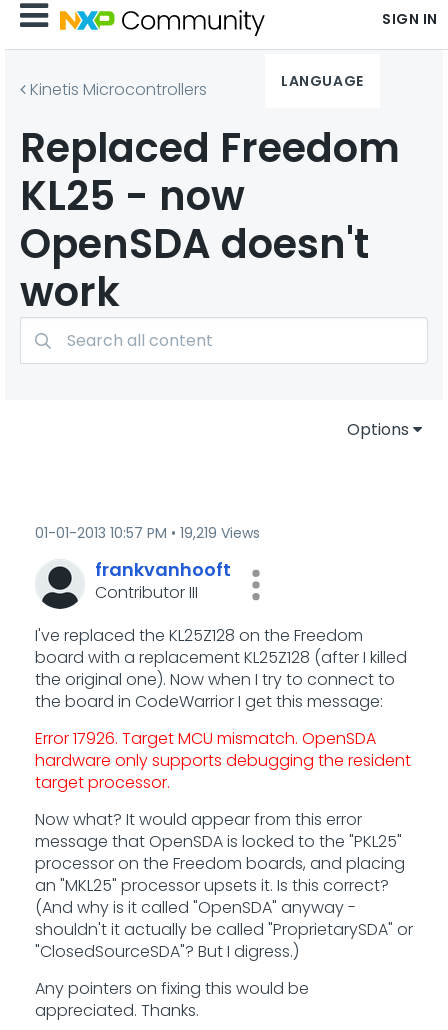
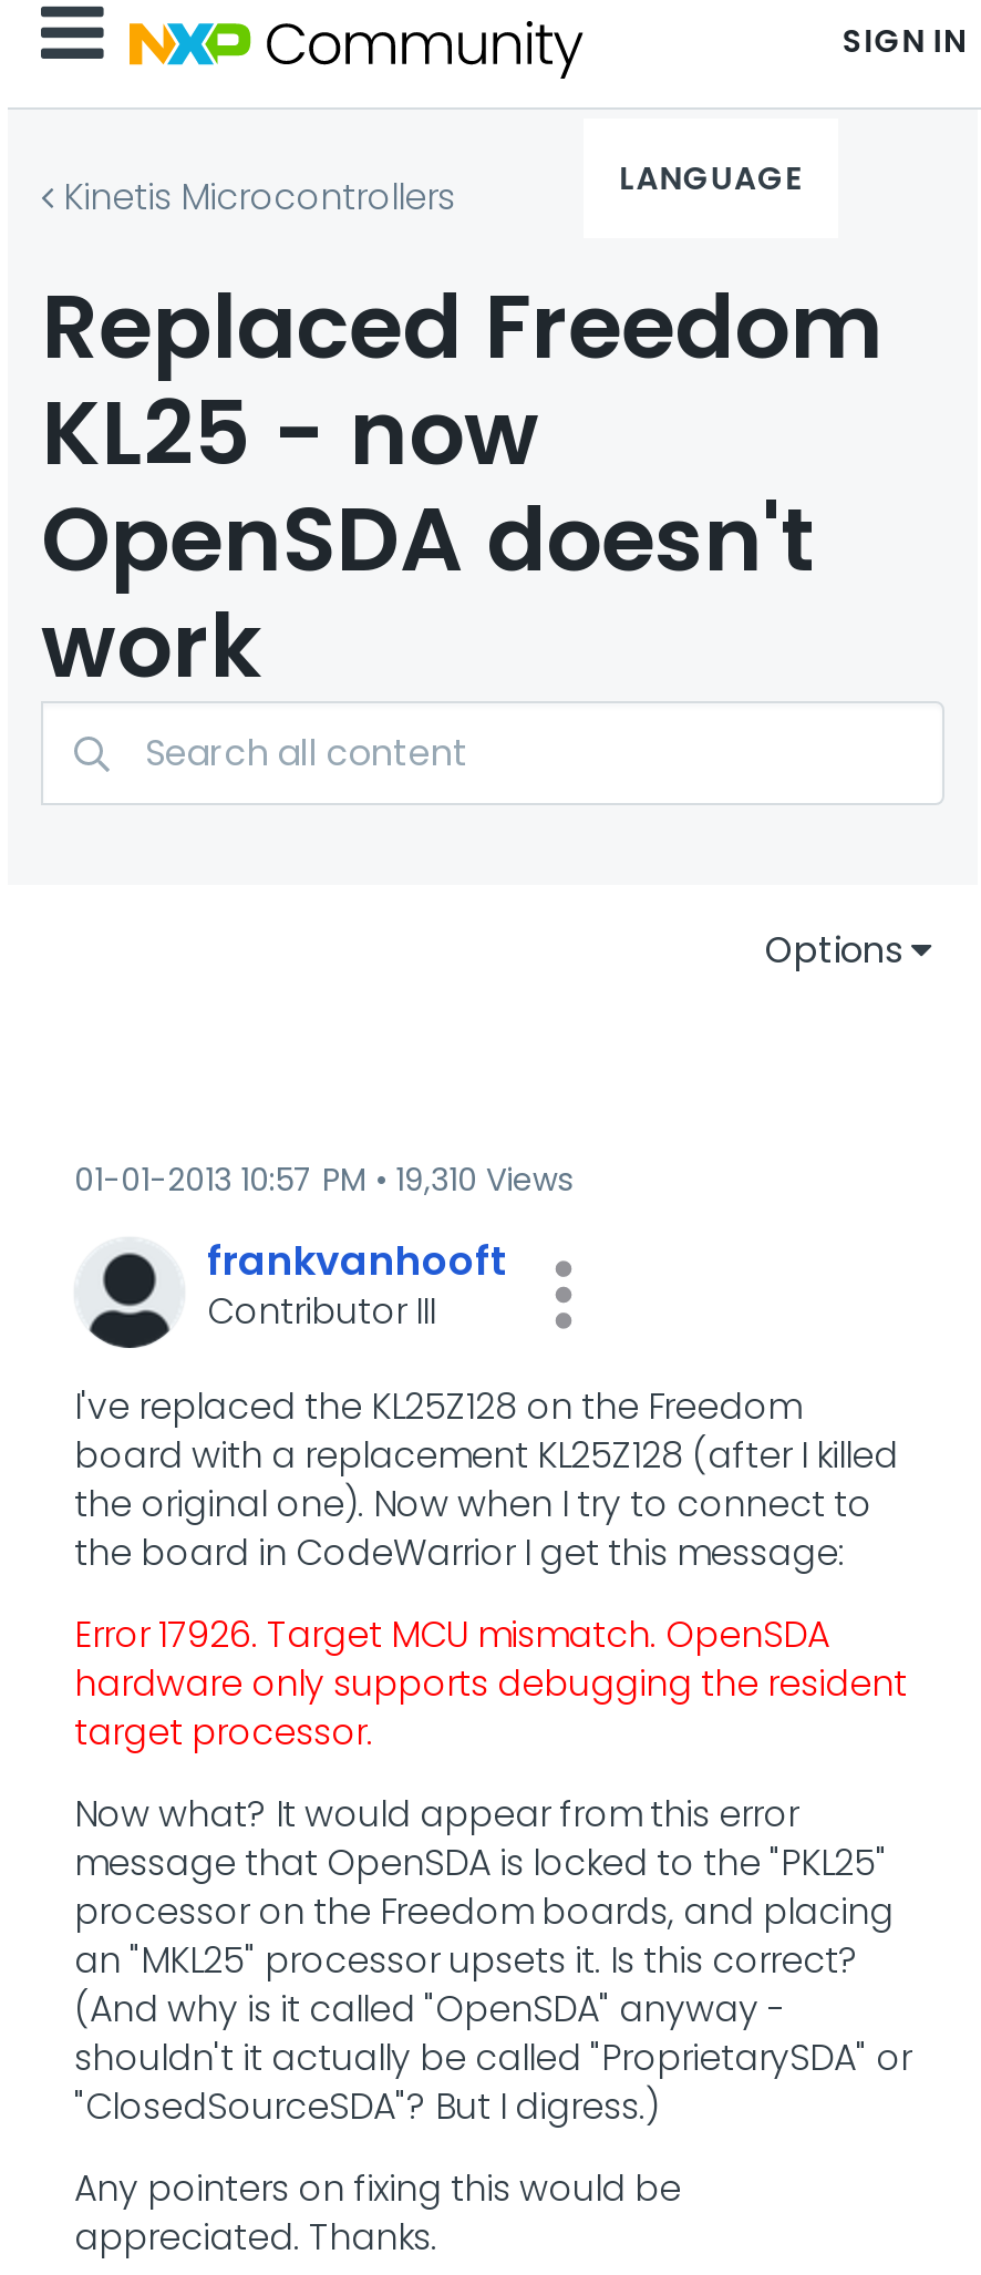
- 01-01-2013 10:57 PM 19,219 Views
+ 01-01-2013 10:57 PM 19,310 Views
